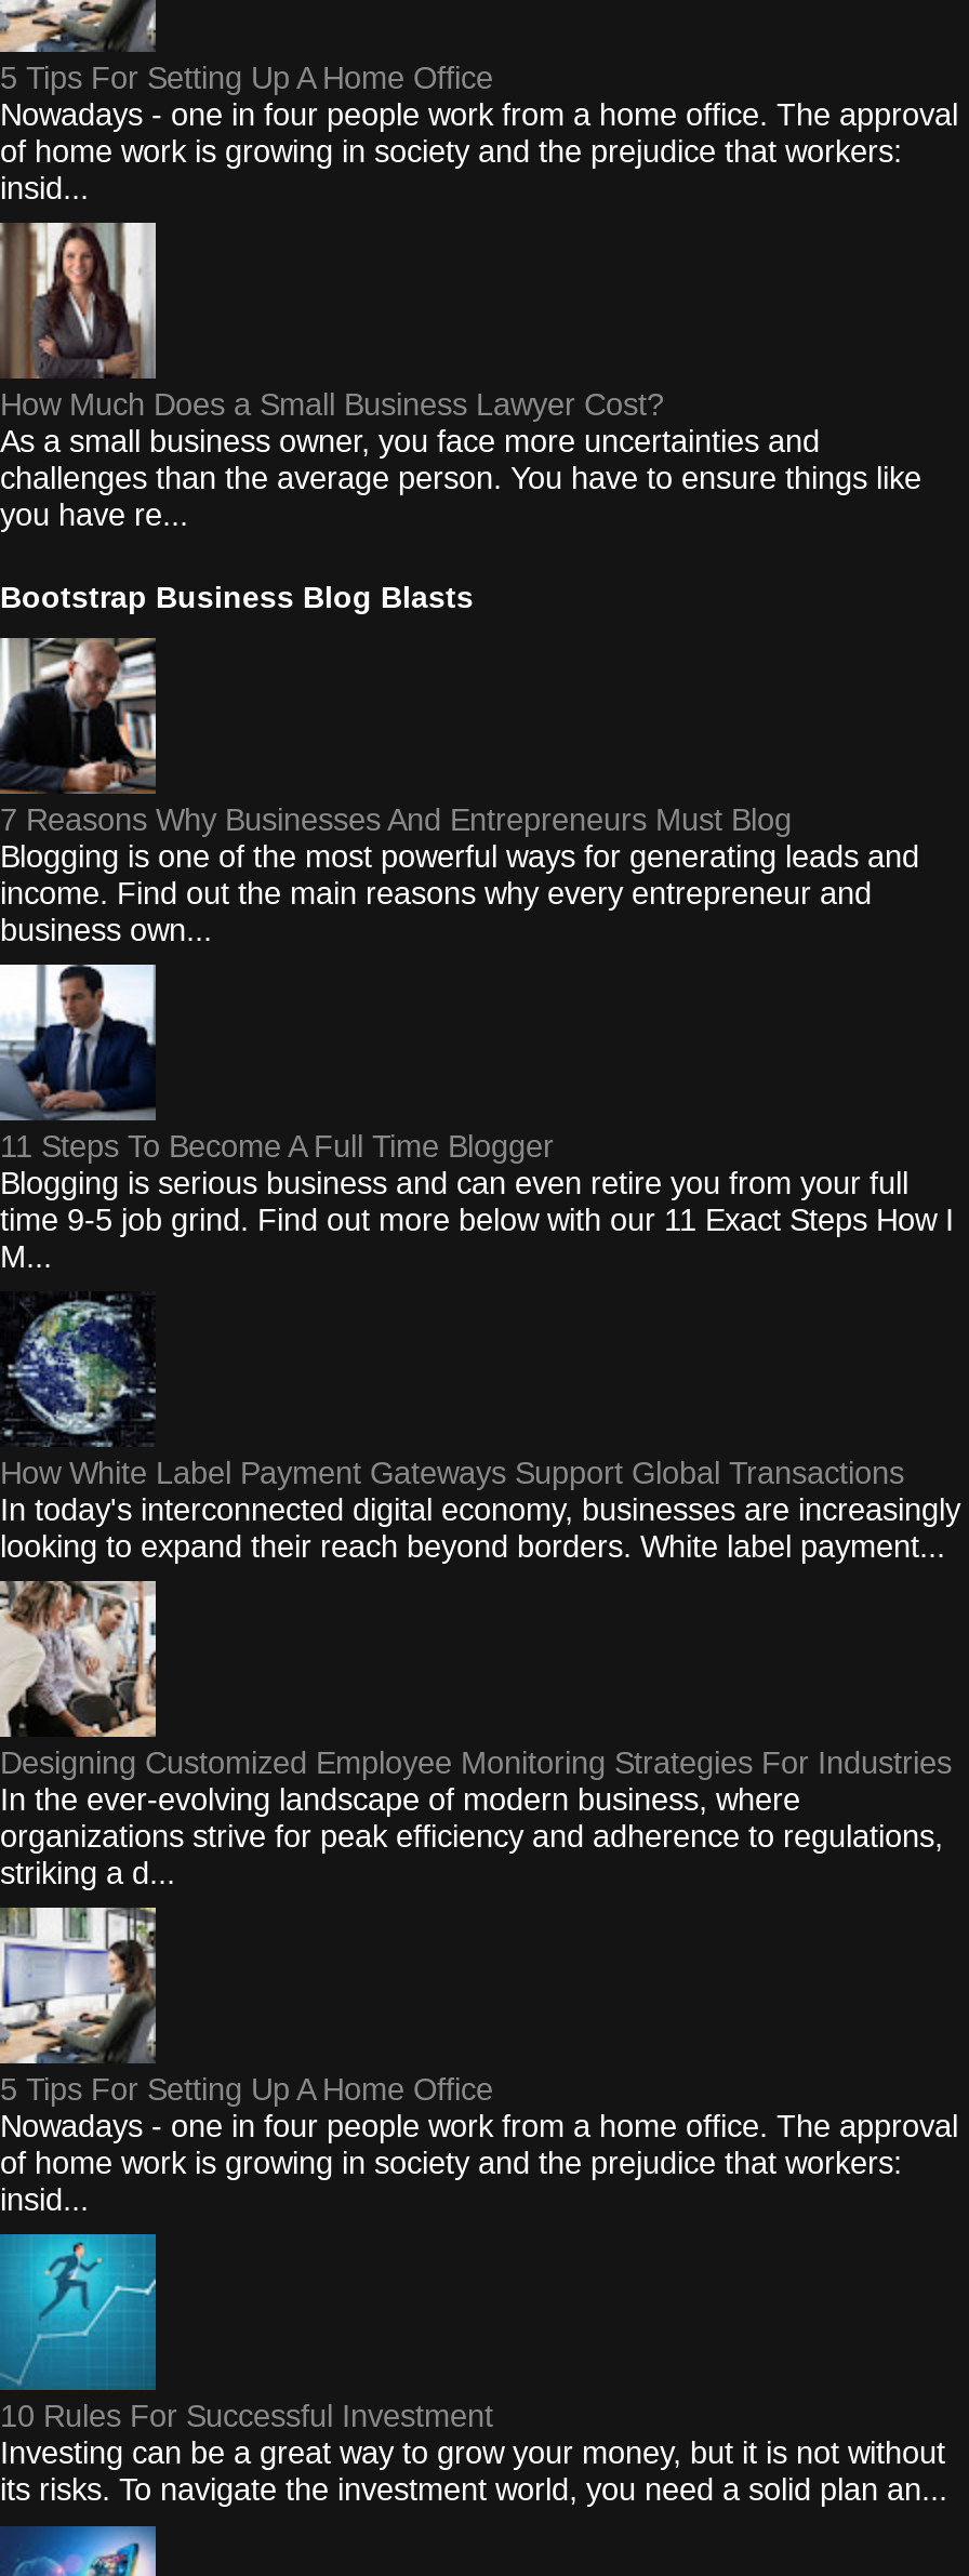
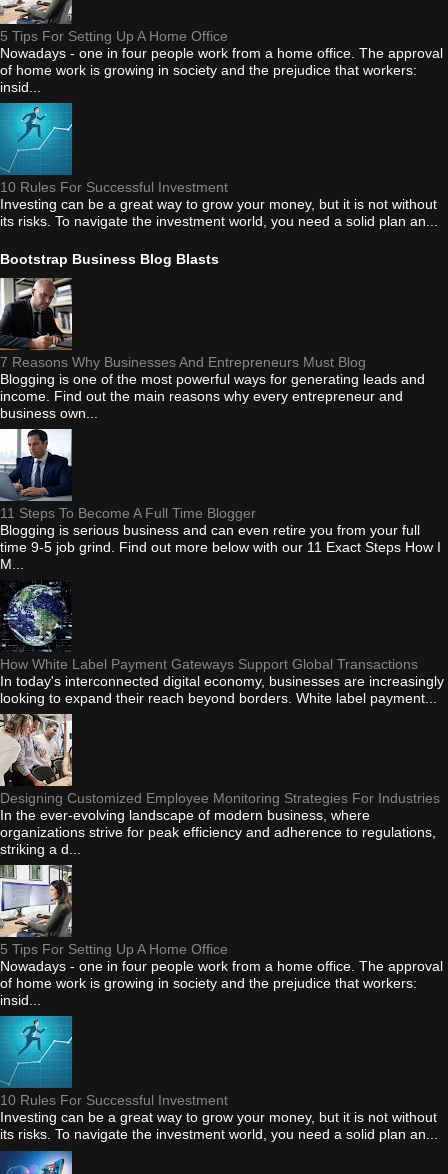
- [image]
- How Much Does a Small Business Lawyer Cost?
- As a small business owner, you face more uncertainties and
- challenges than the average person. You have to ensure things like
- you have re...
+ [image]
+ 10 Rules For Successful Investment
+ Investing can be a great way to grow your money, but it is not without
+ its risks. To navigate the investment world, you need a solid plan an...
